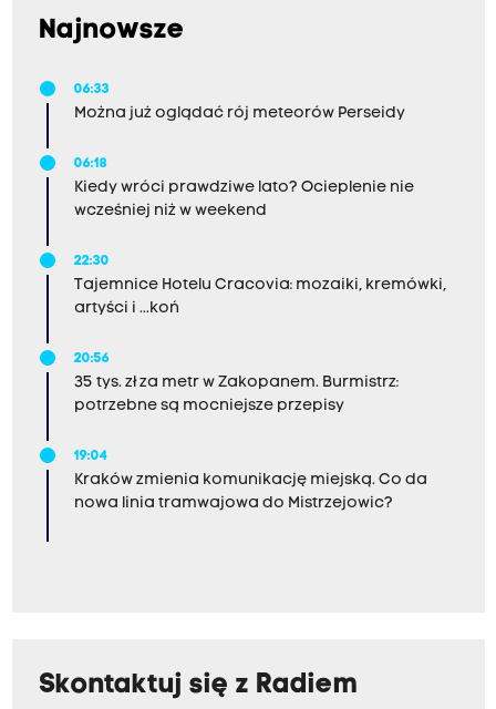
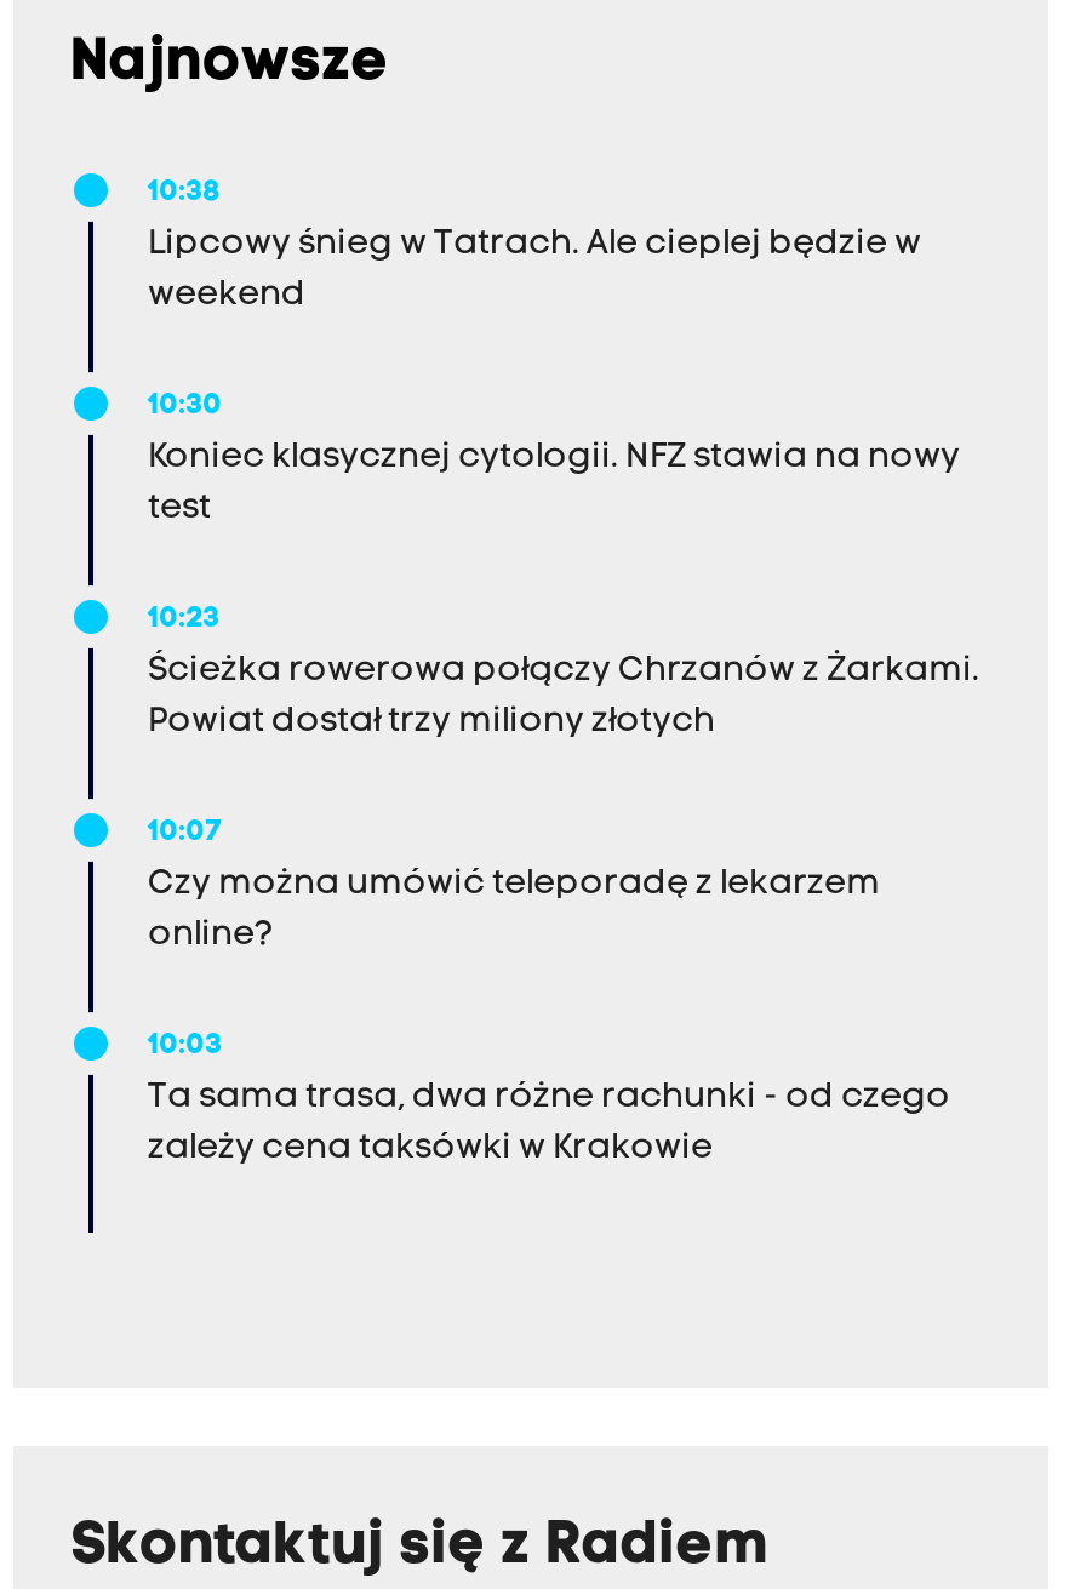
- 06:33
+ 10:38

- Można już oglądać rój meteorów Perseidy
+ Lipcowy śnieg w Tatrach. Ale cieplej będzie w
+ weekend

- 06:18
+ 10:30

- Kiedy wróci prawdziwe lato? Ocieplenie nie
- wcześniej niż w weekend
+ Koniec klasycznej cytologii. NFZ stawia na nowy
+ test

- 22:30
+ 10:23

- Tajemnice Hotelu Cracovia: mozaiki, kremówki,
- artyści i ...koń
+ Ścieżka rowerowa połączy Chrzanów z Żarkami.
+ Powiat dostał trzy miliony złotych

- 20:56
+ 10:07

- 35 tys. zł za metr w Zakopanem. Burmistrz:
- potrzebne są mocniejsze przepisy
+ Czy można umówić teleporadę z lekarzem
+ online?

- 19:04
+ 10:03

- Kraków zmienia komunikację miejską. Co da
- nowa linia tramwajowa do Mistrzejowic?
+ Ta sama trasa, dwa różne rachunki - od czego
+ zależy cena taksówki w Krakowie
